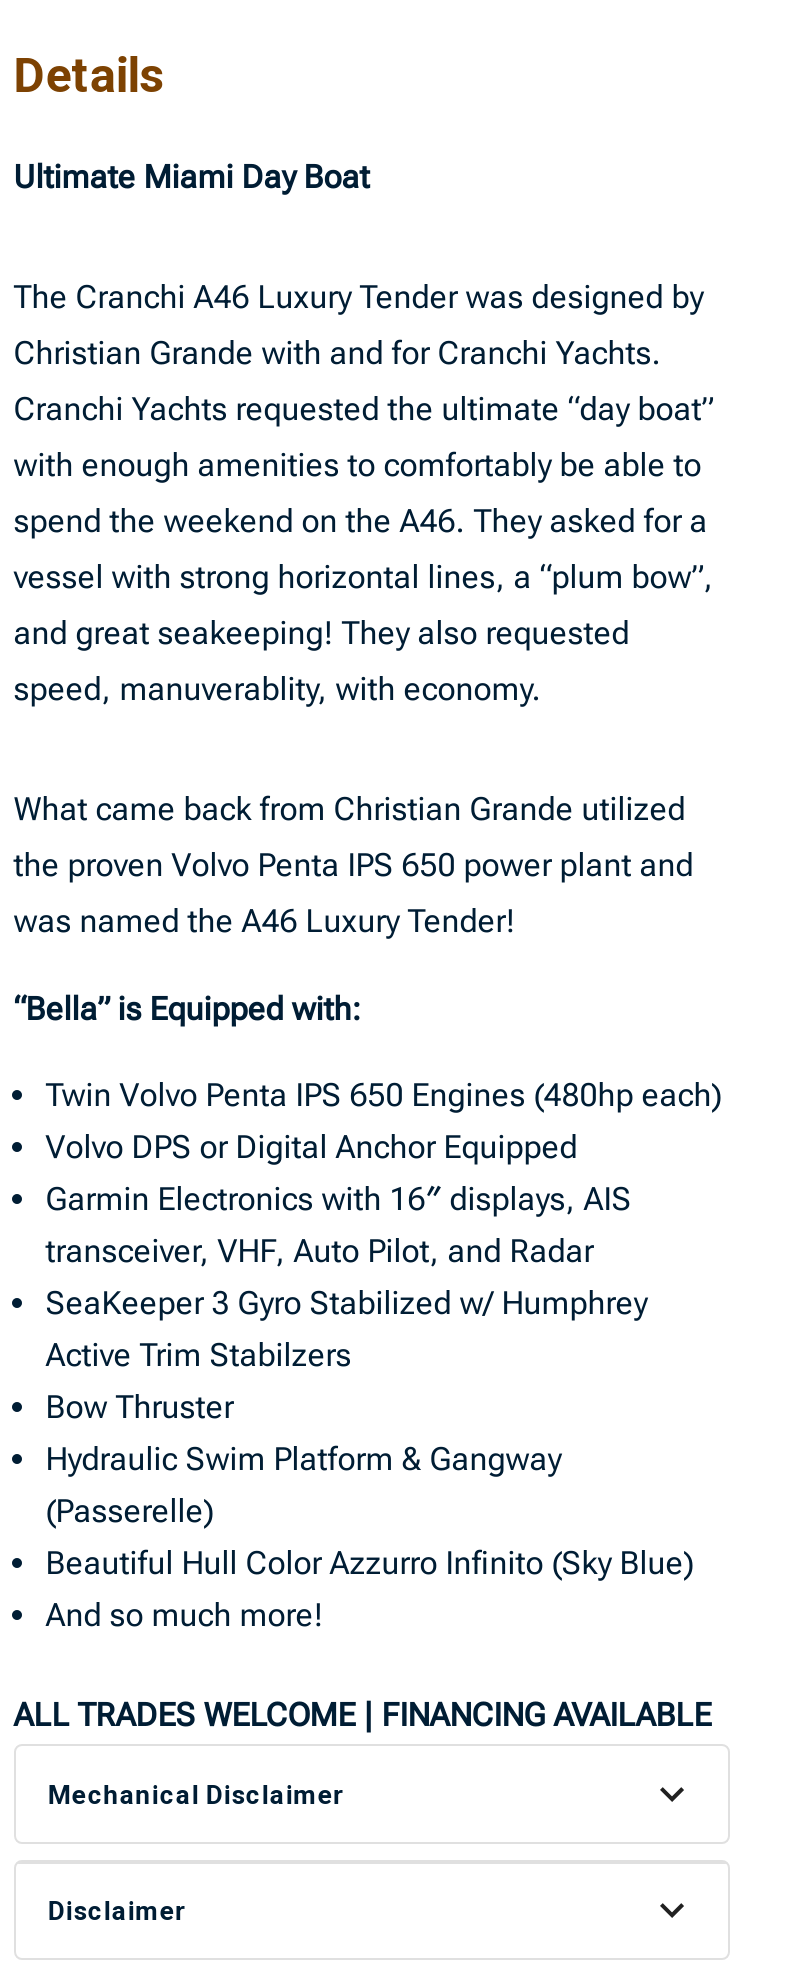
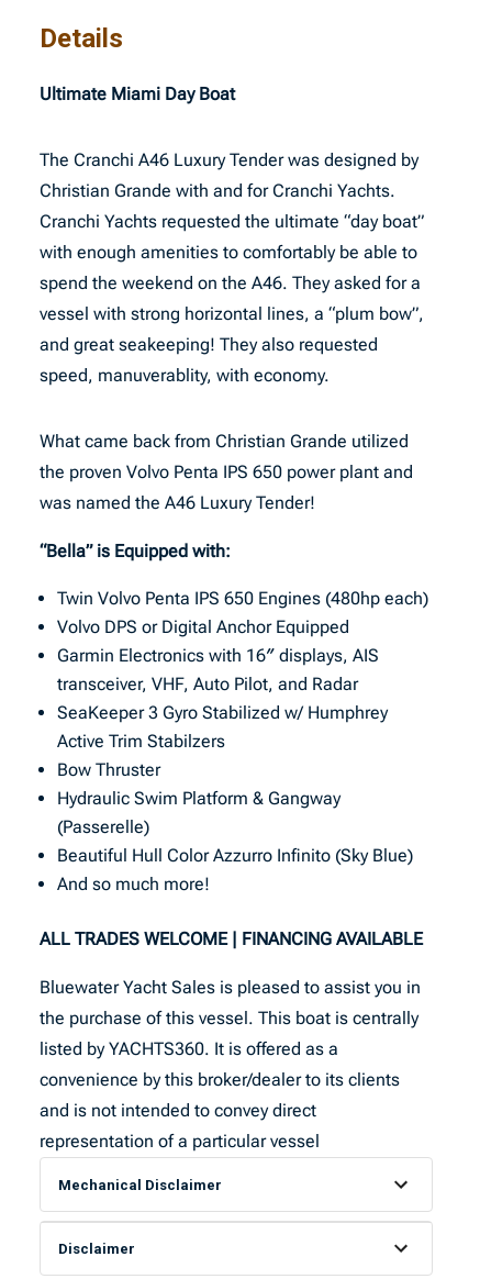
+ Bluewater Yacht Sales is pleased to assist you in
+ the purchase of this vessel. This boat is centrally
+ listed by YACHTS360. It is offered as a
+ convenience by this broker/dealer to its clients
+ and is not intended to convey direct
+ representation of a particular vessel
